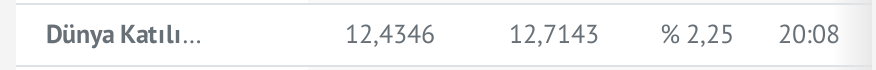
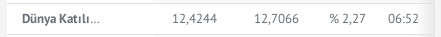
- 12,4346
+ 12,4244

- 12,7143
+ 12,7066

- % 2,25
+ % 2,27

- 20:08
+ 06:52
